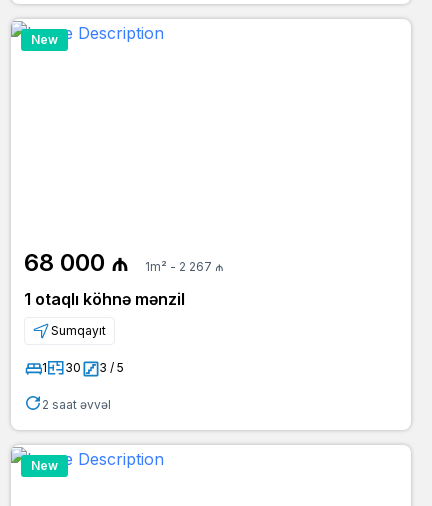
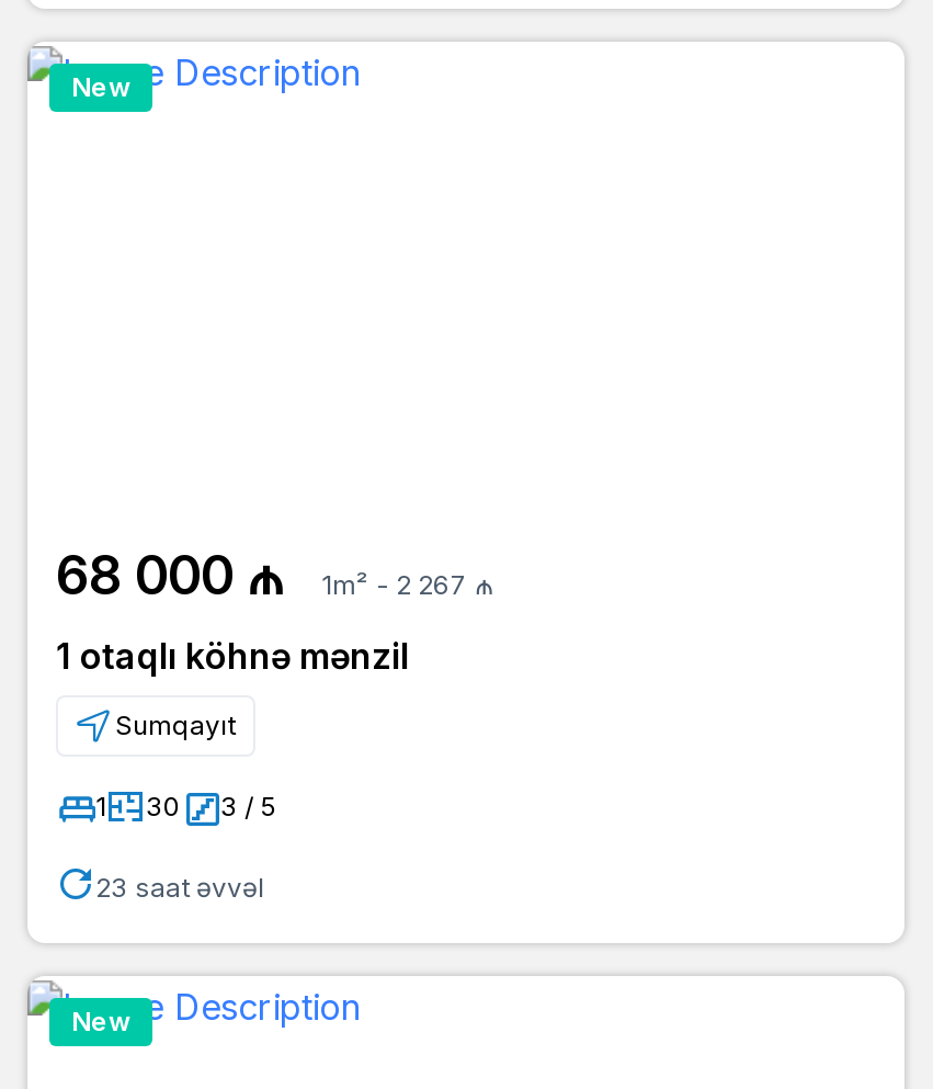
- 2 saat əvvəl
+ 23 saat əvvəl
